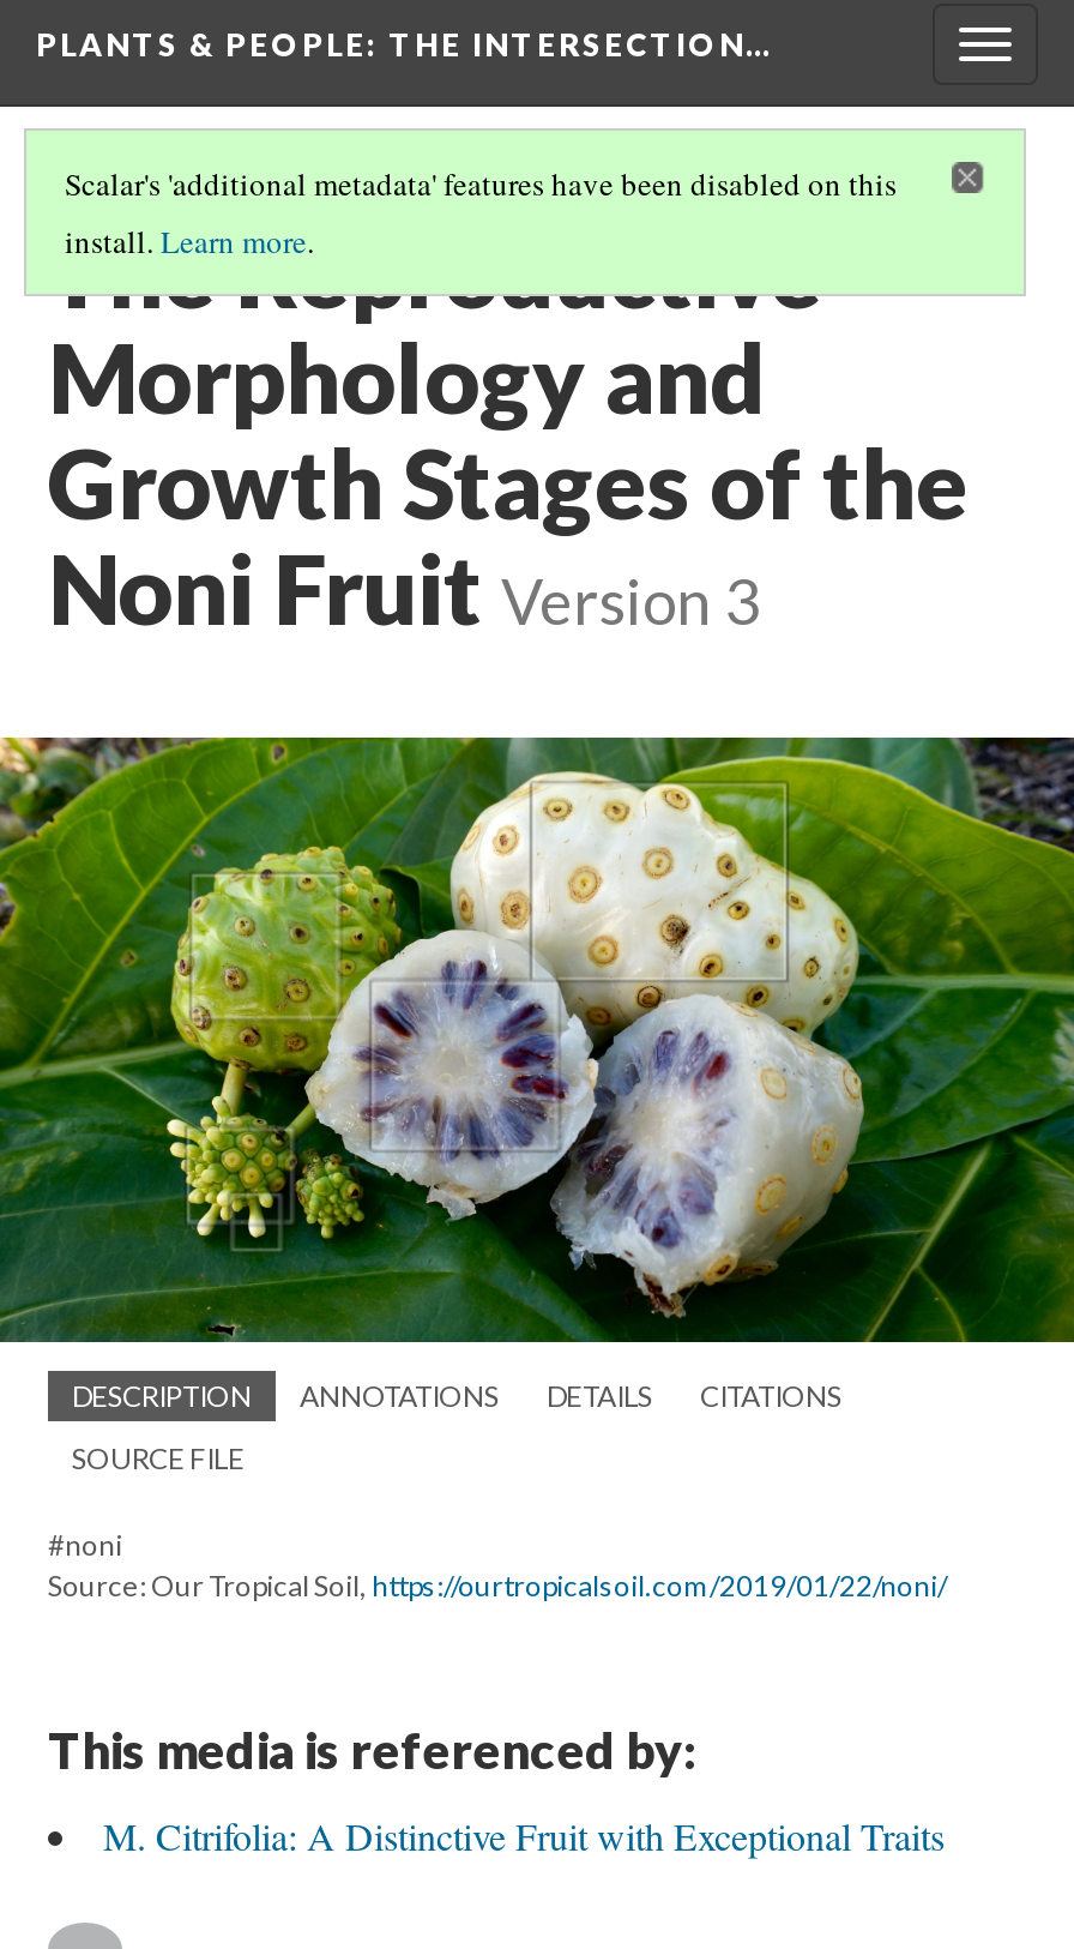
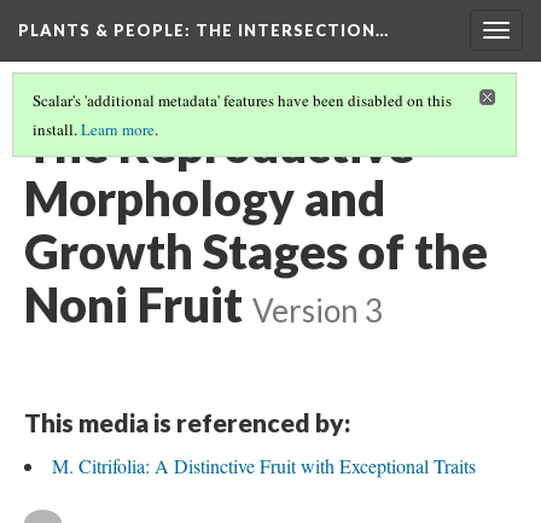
- [image]
- DESCRIPTION
- ANNOTATIONS
- DETAILS
- CITATIONS
- SOURCE FILE
- #noni
- Source: Our Tropical Soil, https://ourtropicalsoil.com/2019/01/22/noni/
